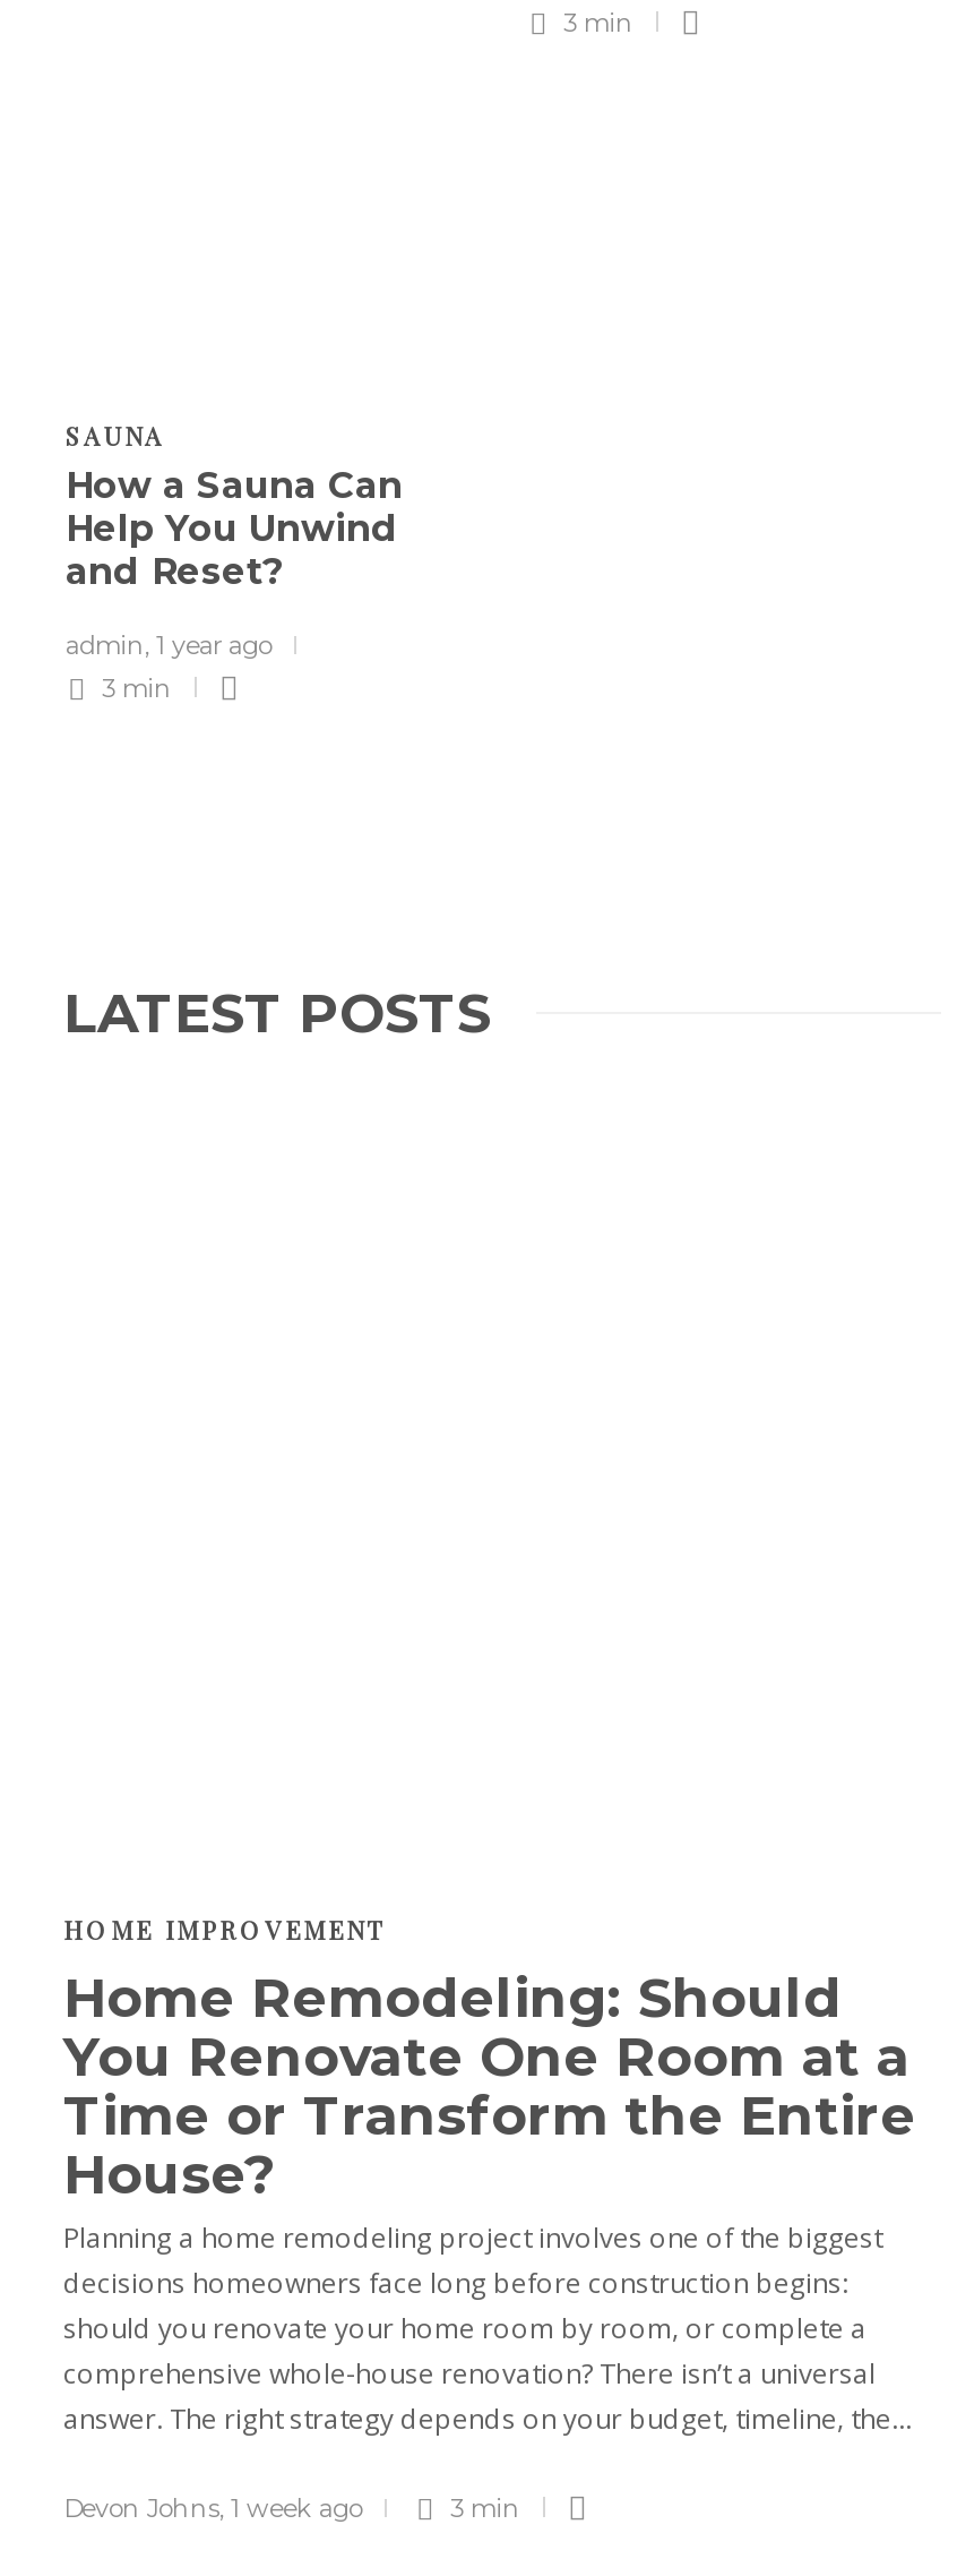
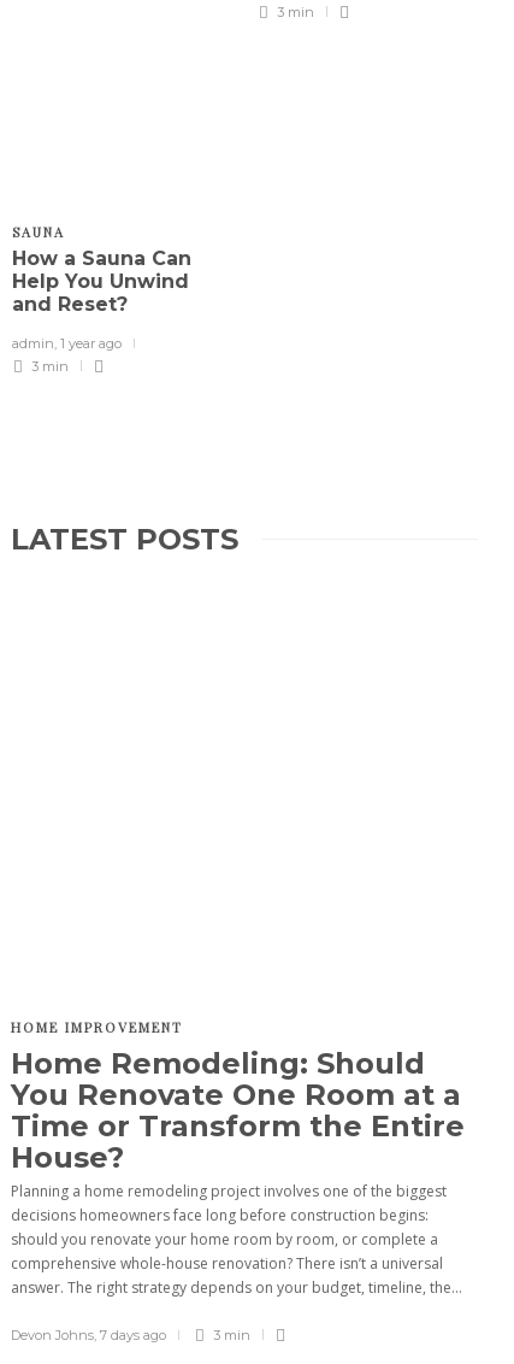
- Devon Johns, 1 week ago
+ Devon Johns, 7 days ago
